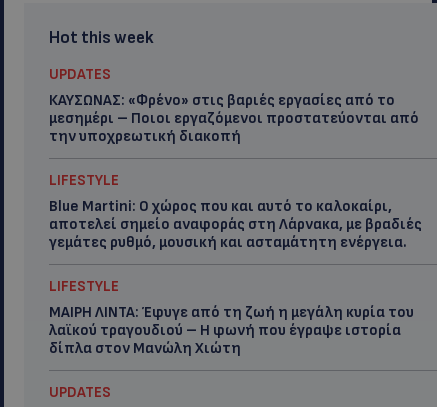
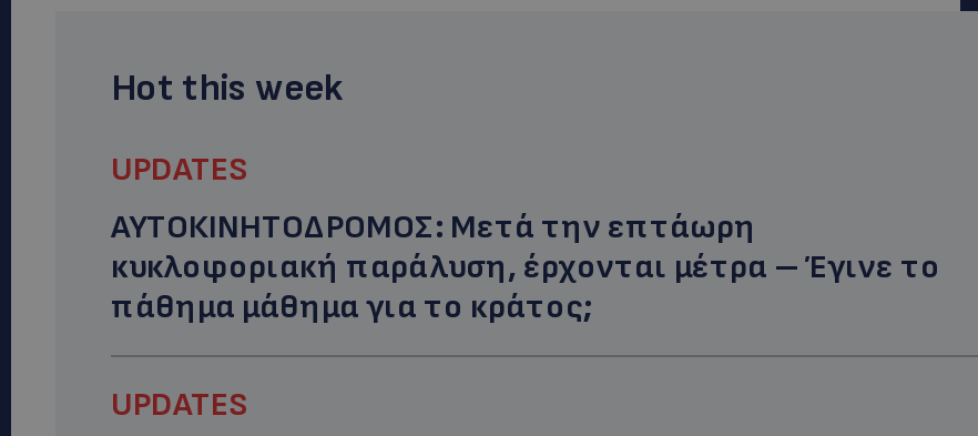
- ΚΑΥΣΩΝΑΣ: «Φρένο» στις βαριές εργασίες από το
- μεσημέρι – Ποιοι εργαζόμενοι προστατεύονται από
- την υποχρεωτική διακοπή
- LIFESTYLE
- Blue Martini: Ο χώρος που και αυτό το καλοκαίρι,
- αποτελεί σημείο αναφοράς στη Λάρνακα, με βραδιές
- γεμάτες ρυθμό, μουσική και ασταμάτητη ενέργεια.
- LIFESTYLE
- ΜΑΙΡΗ ΛΙΝΤΑ: Έφυγε από τη ζωή η μεγάλη κυρία του
- λαϊκού τραγουδιού – Η φωνή που έγραψε ιστορία
- δίπλα στον Μανώλη Χιώτη
+ ΑΥΤΟΚΙΝΗΤΟΔΡΟΜΟΣ: Μετά την επτάωρη
+ κυκλοφοριακή παράλυση, έρχονται μέτρα – Έγινε το
+ πάθημα μάθημα για το κράτος;
